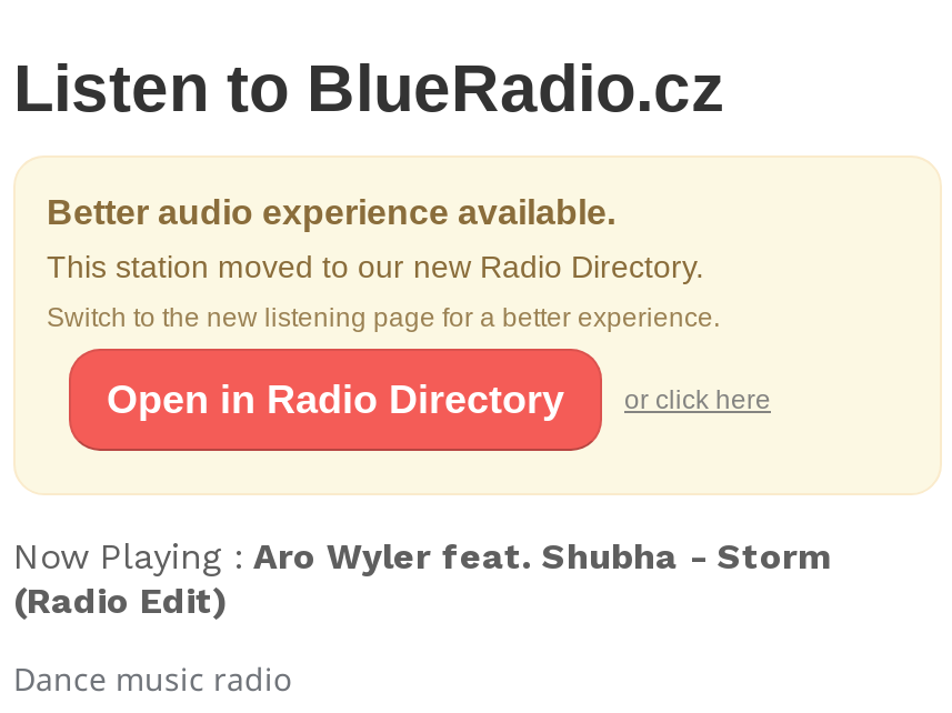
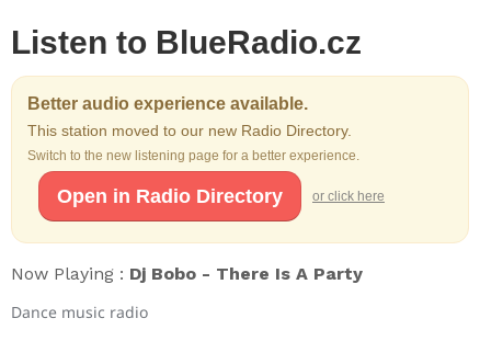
- Now Playing : Aro Wyler feat. Shubha - Storm
- (Radio Edit)
+ Now Playing : Dj Bobo - There Is A Party
